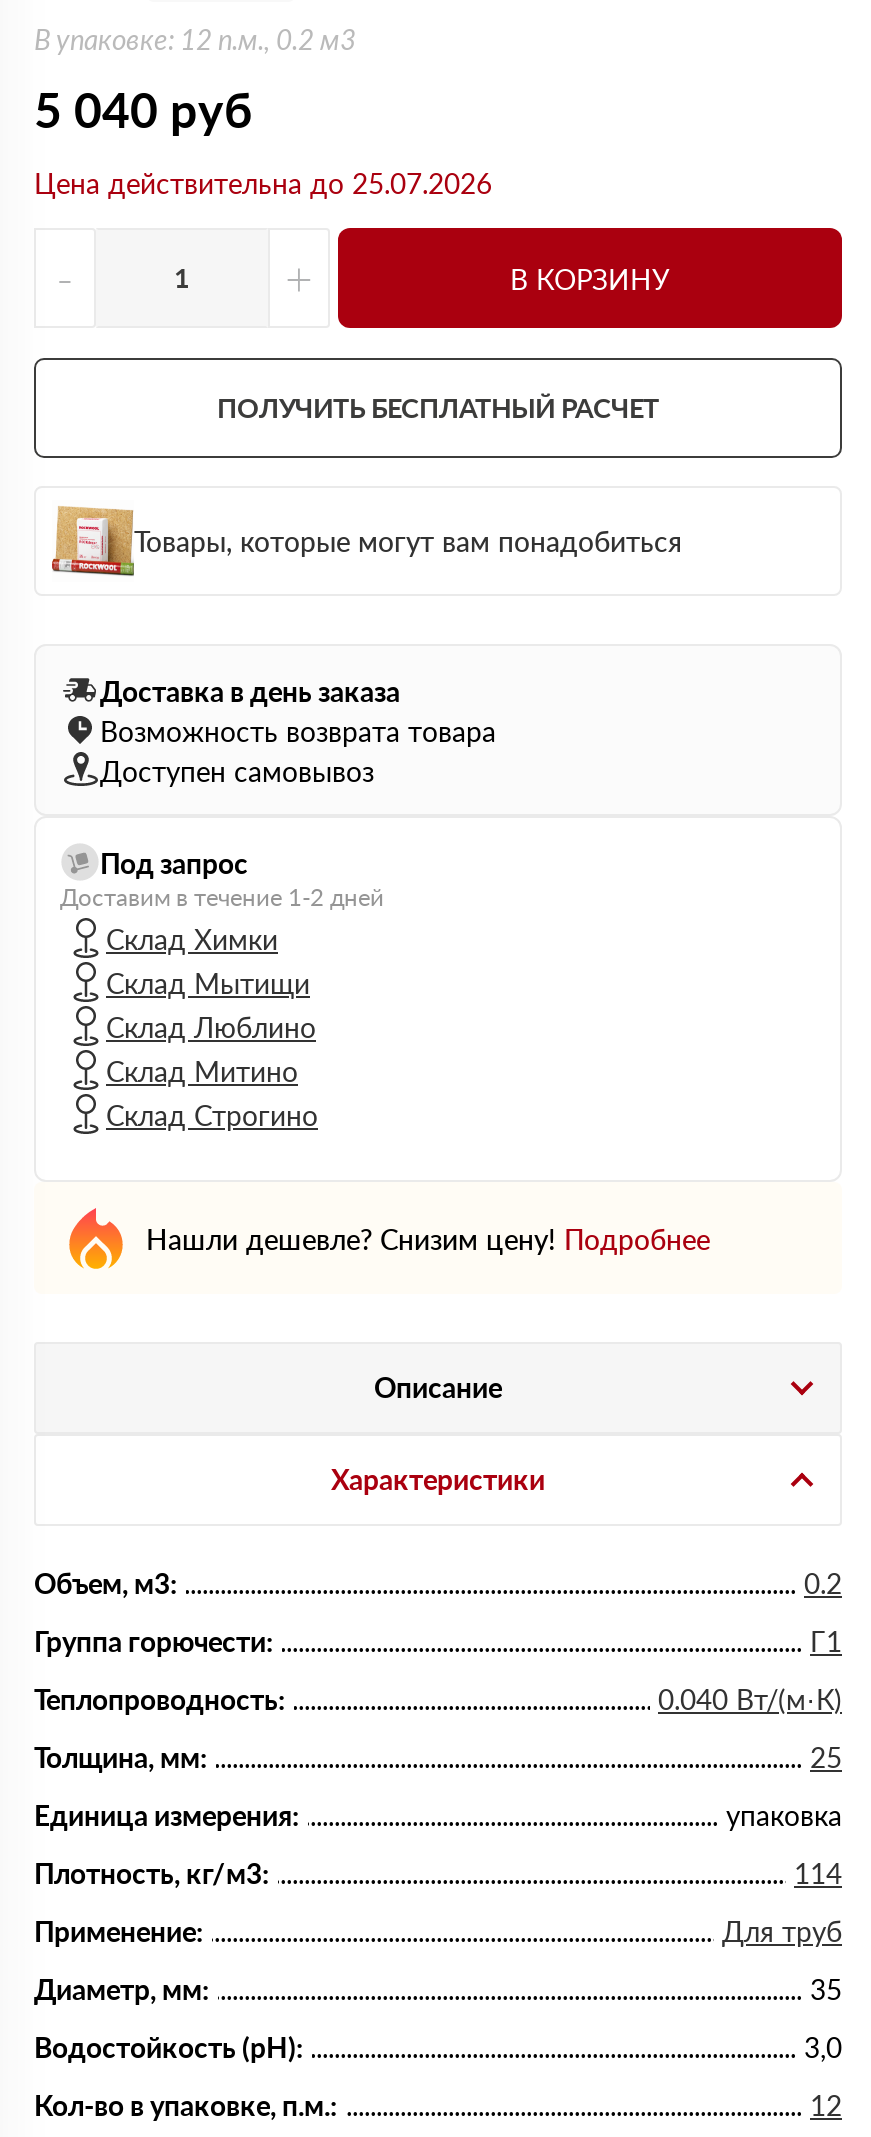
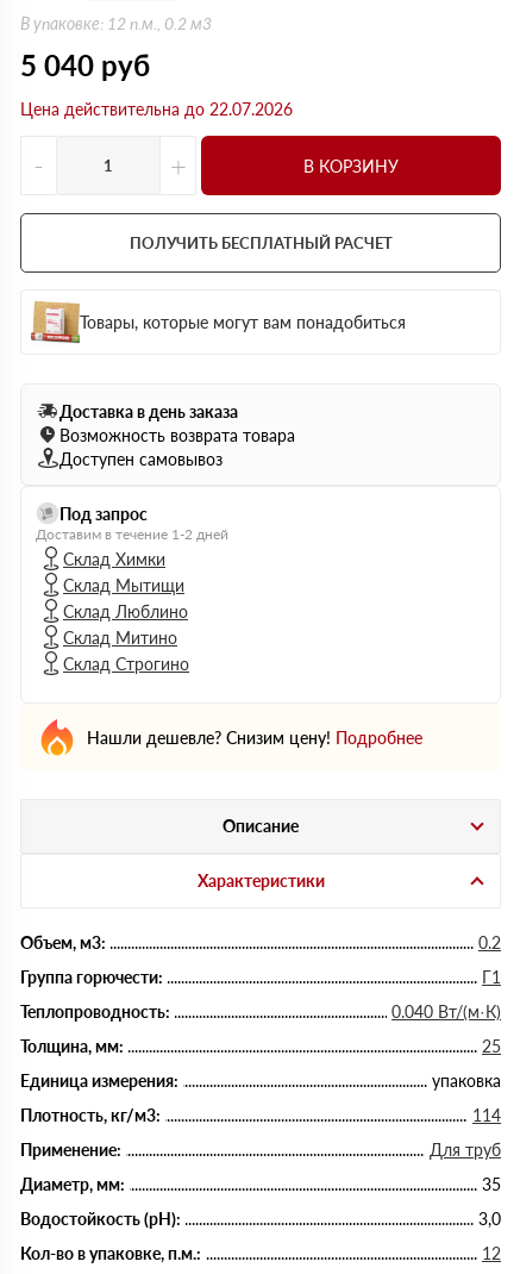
- Цена действительна до 25.07.2026
+ Цена действительна до 22.07.2026
